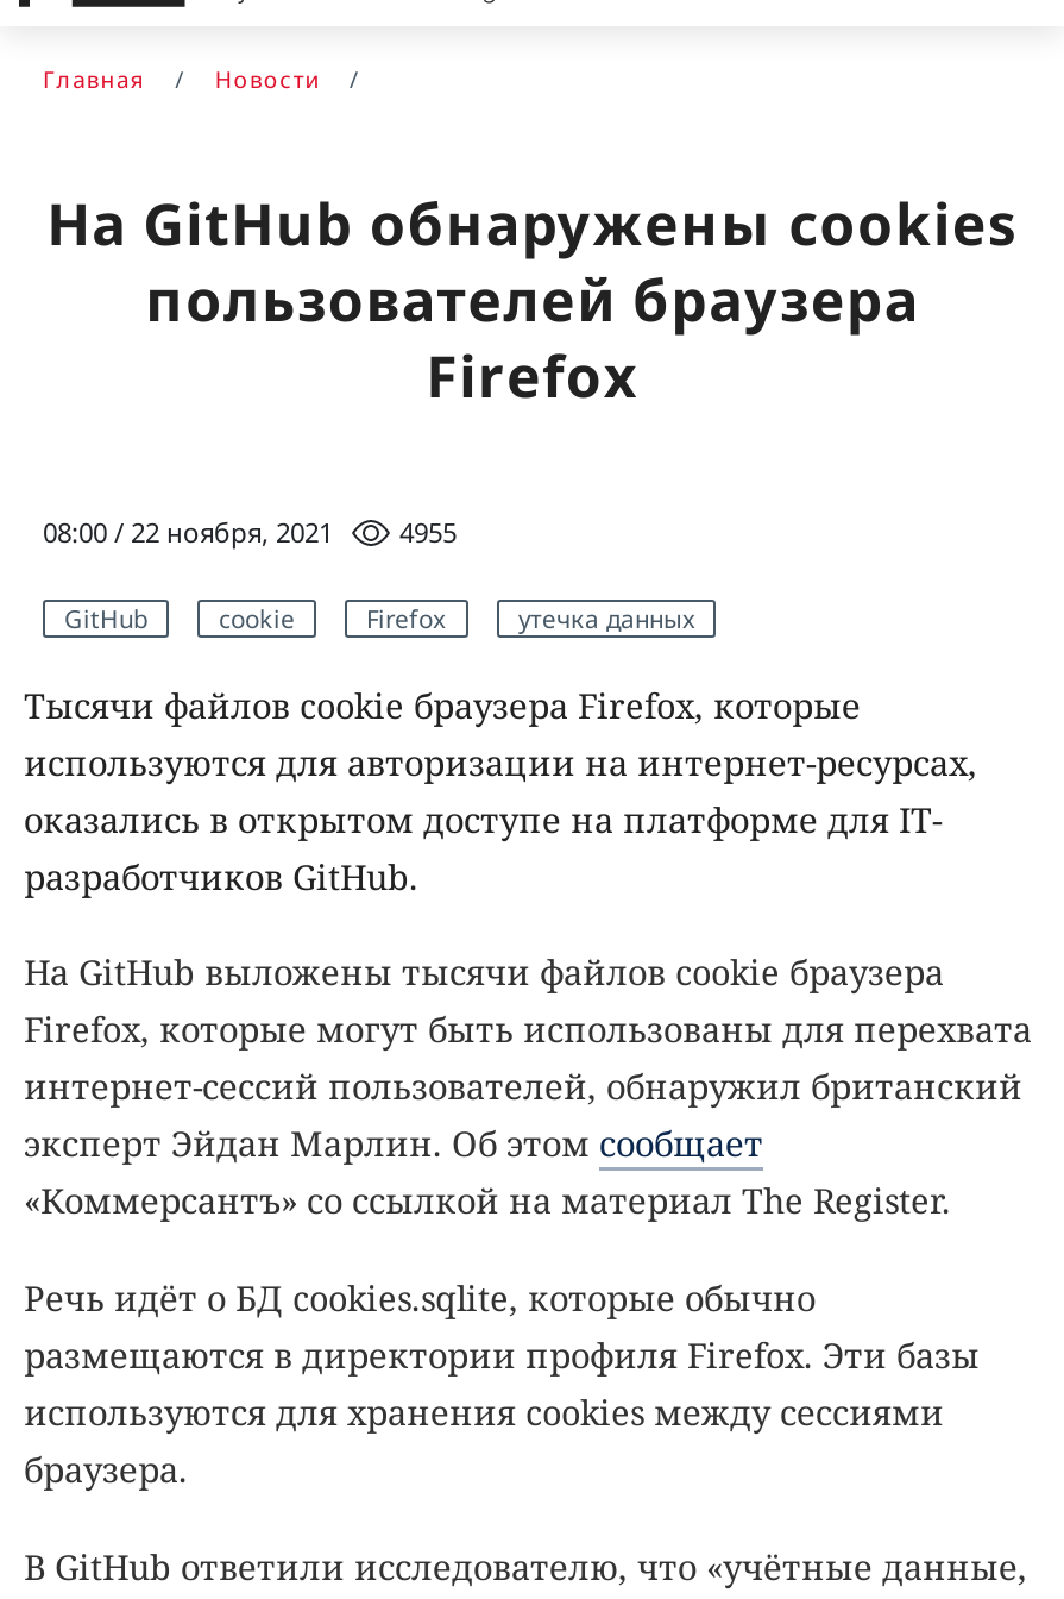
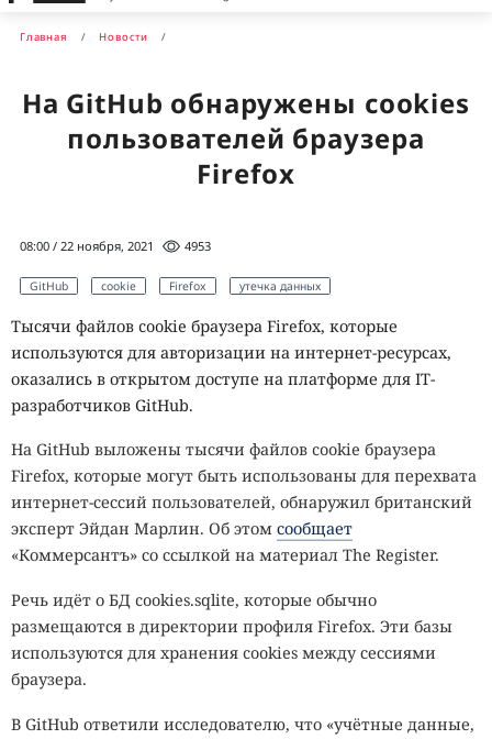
- 08:00 / 22 ноября, 2021 4955
+ 08:00 / 22 ноября, 2021 4953
